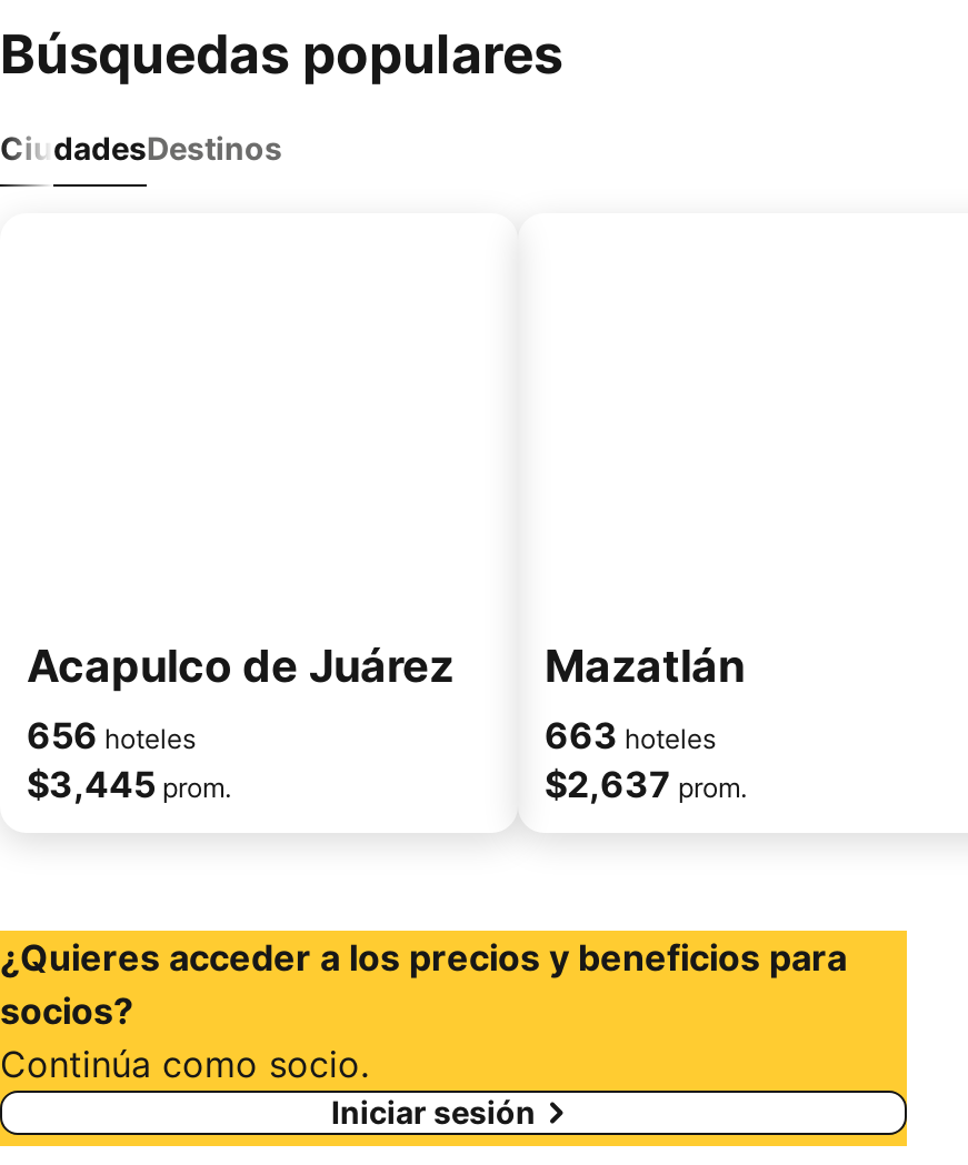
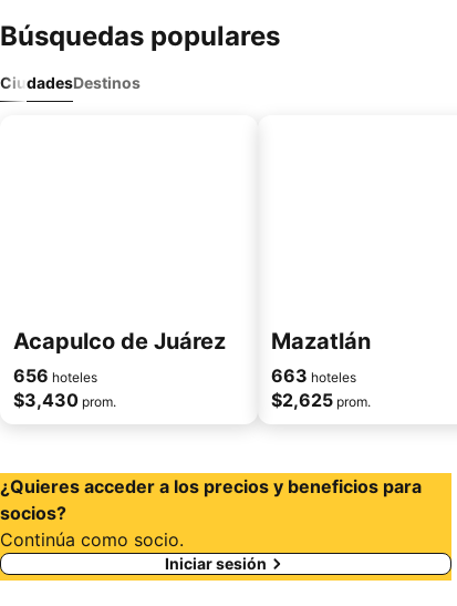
- $3,445 prom.
+ $3,430 prom.

- $2,637 prom.
+ $2,625 prom.
